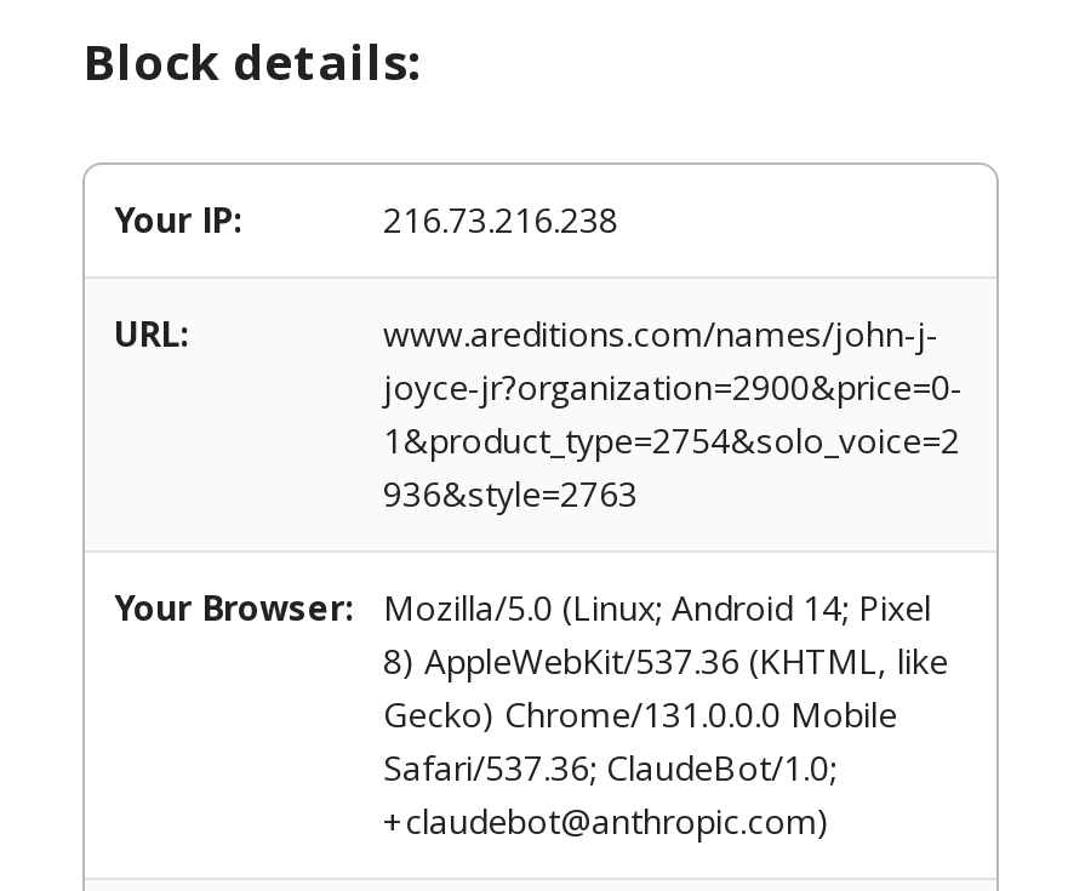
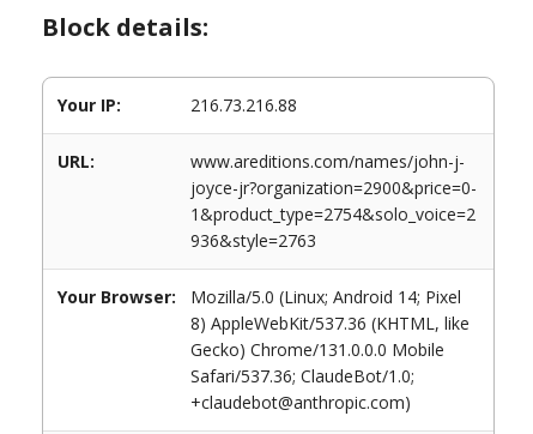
- 216.73.216.238
+ 216.73.216.88
